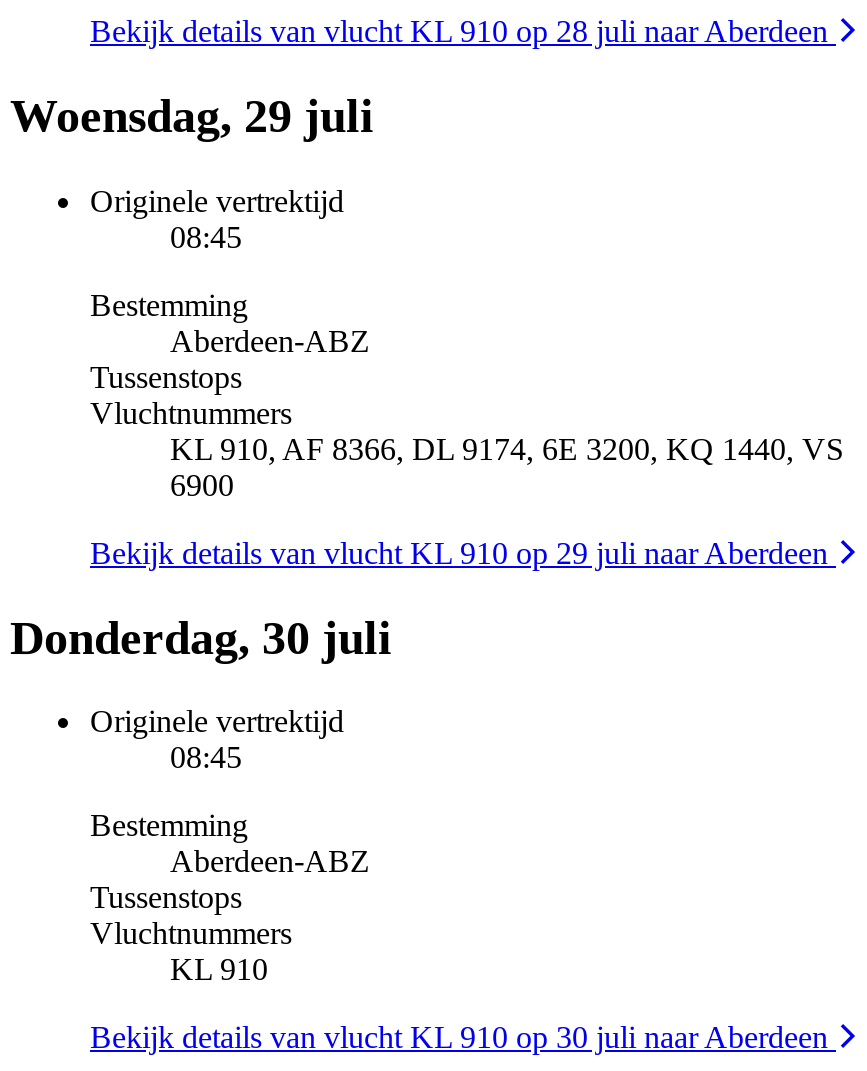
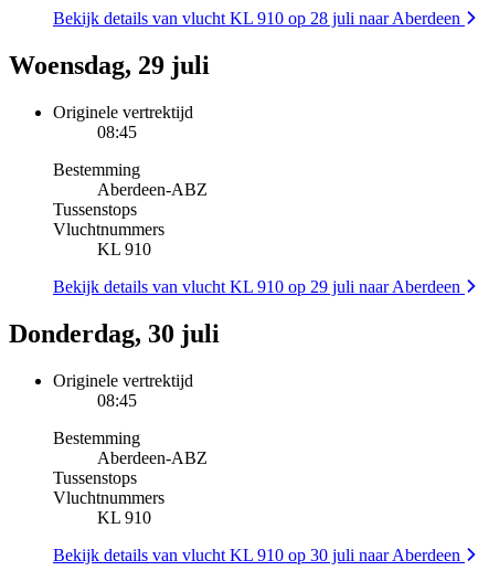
- KL 910, AF 8366, DL 9174, 6E 3200, KQ 1440, VS
- 6900
+ KL 910
